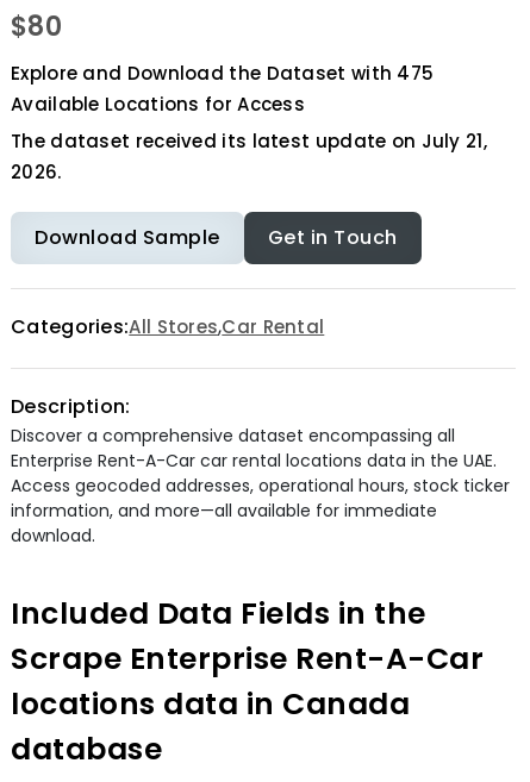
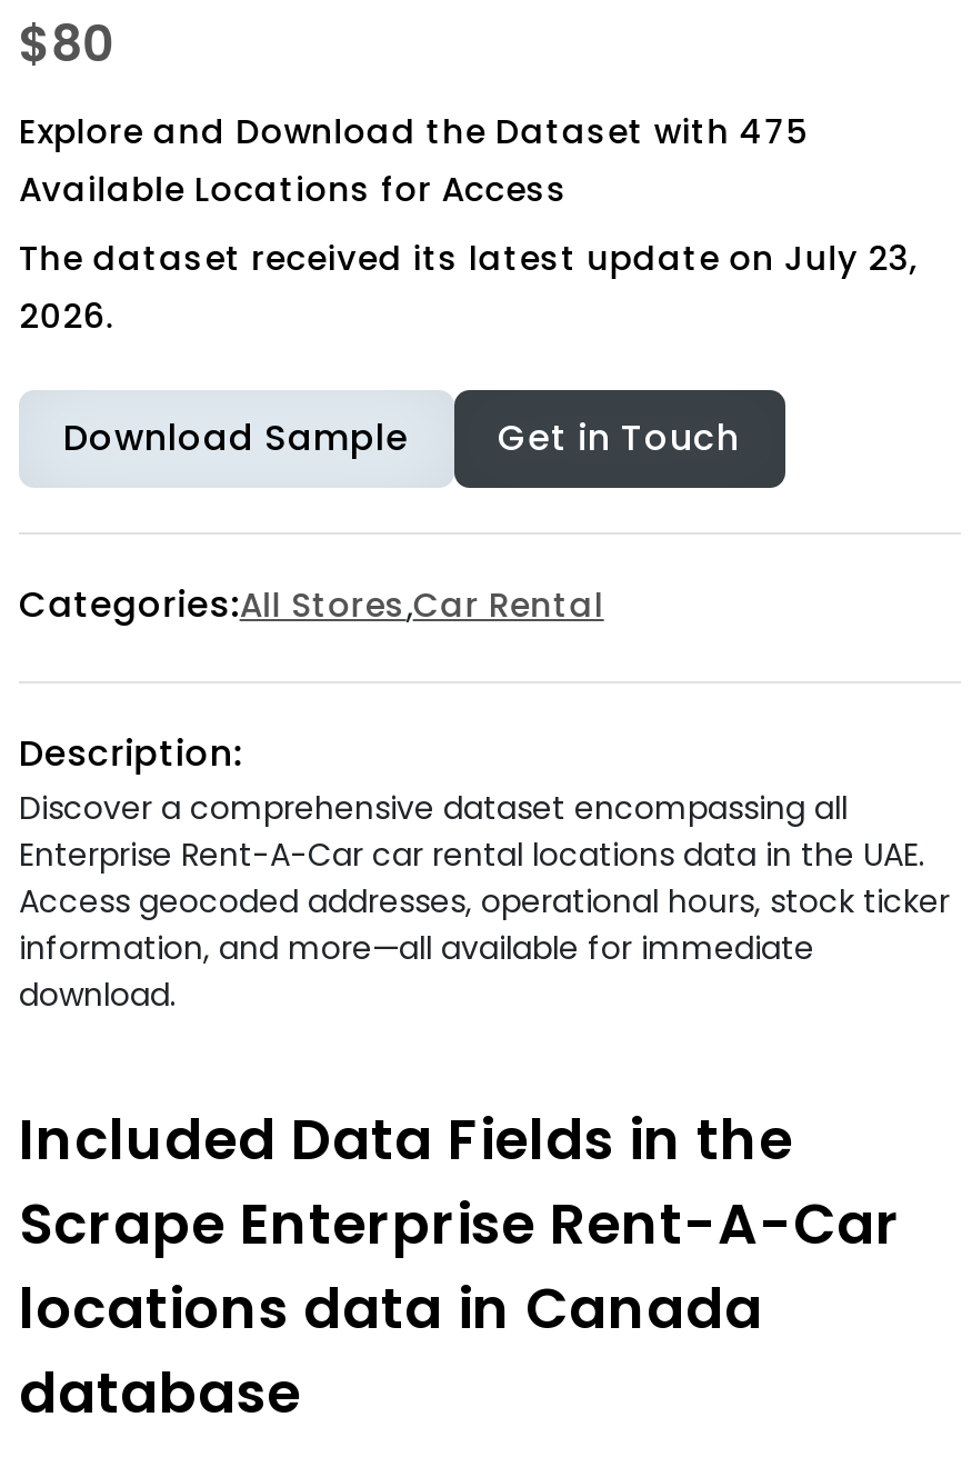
- The dataset received its latest update on July 21,
+ The dataset received its latest update on July 23,
